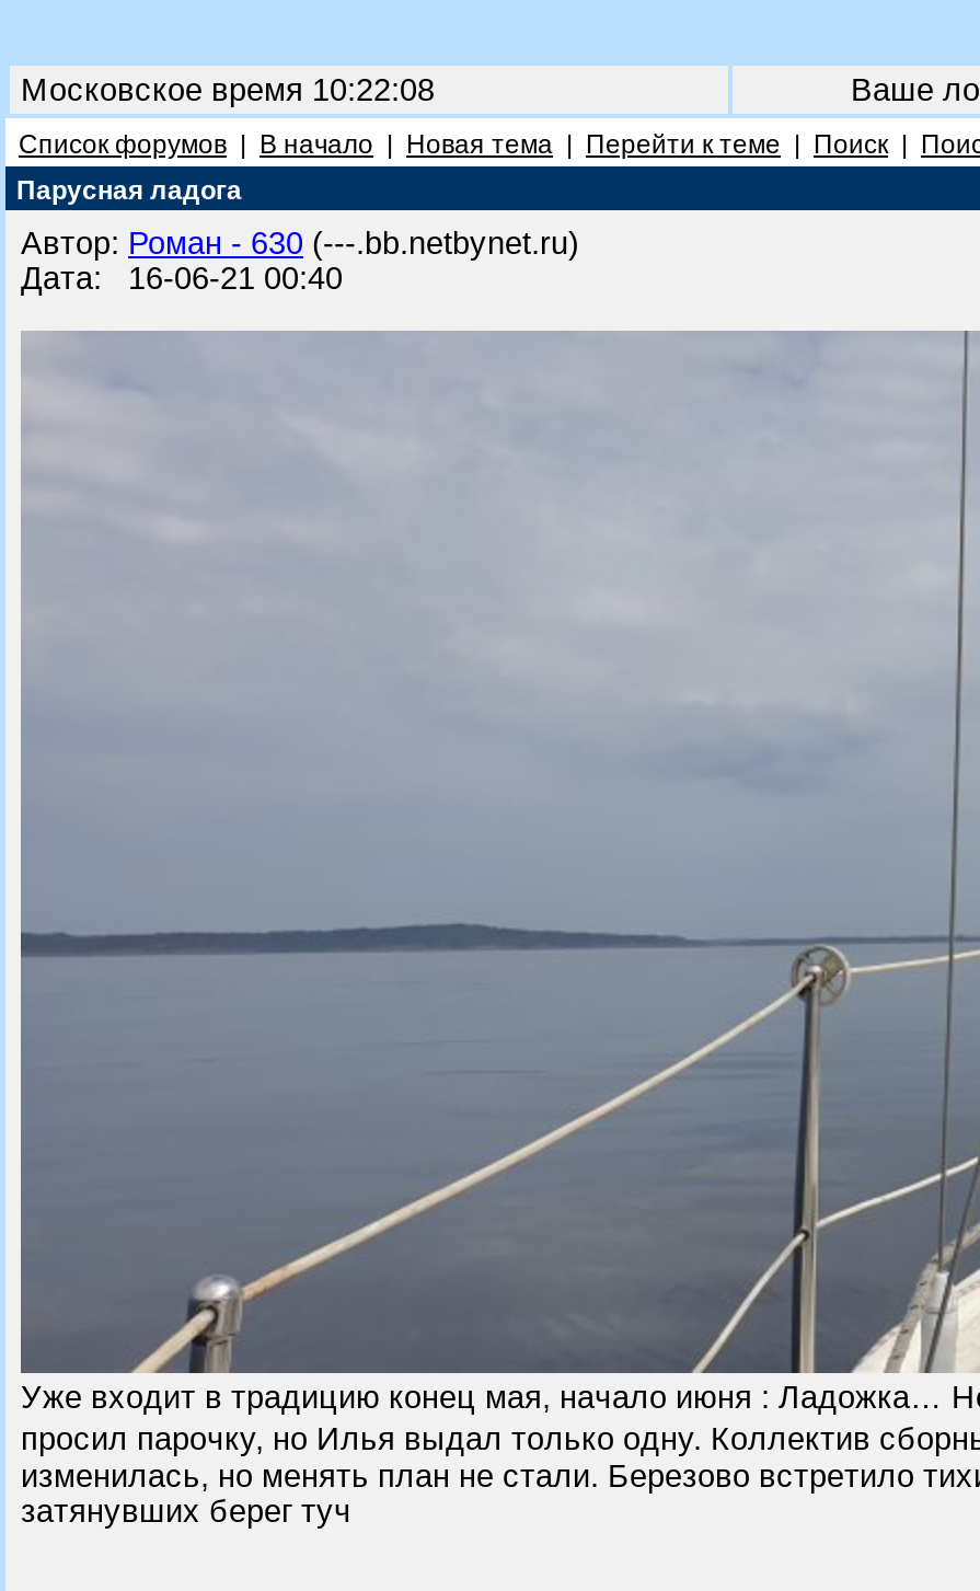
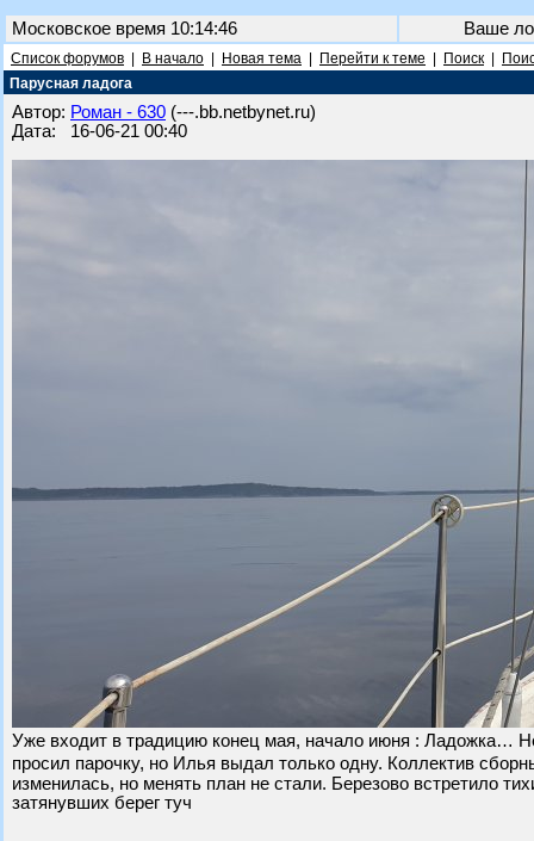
- Московское время 10:22:08
+ Московское время 10:14:46
